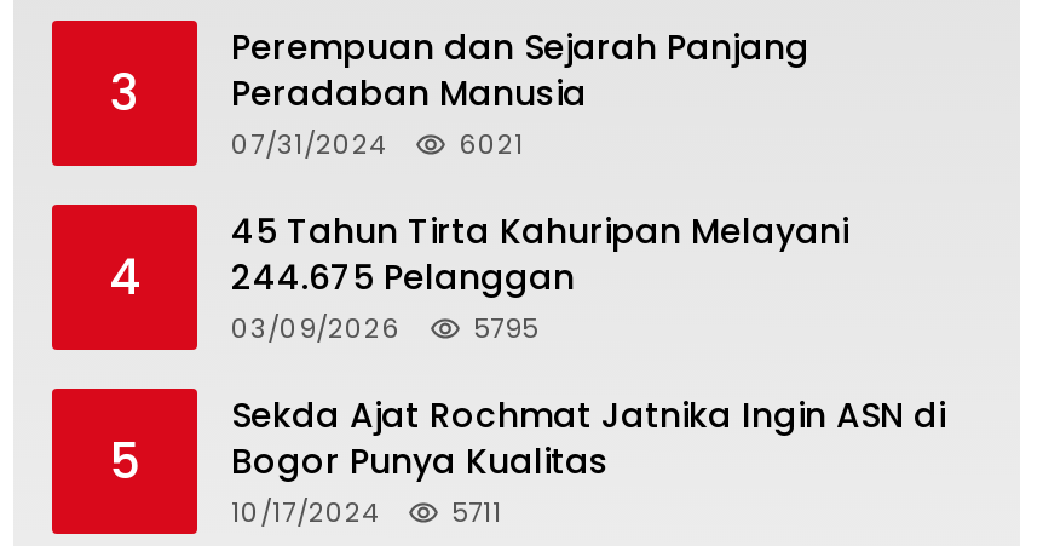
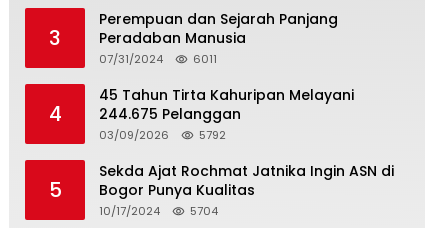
- 07/31/2024 6021
+ 07/31/2024 6011

- 03/09/2026 5795
+ 03/09/2026 5792

- 10/17/2024 5711
+ 10/17/2024 5704
